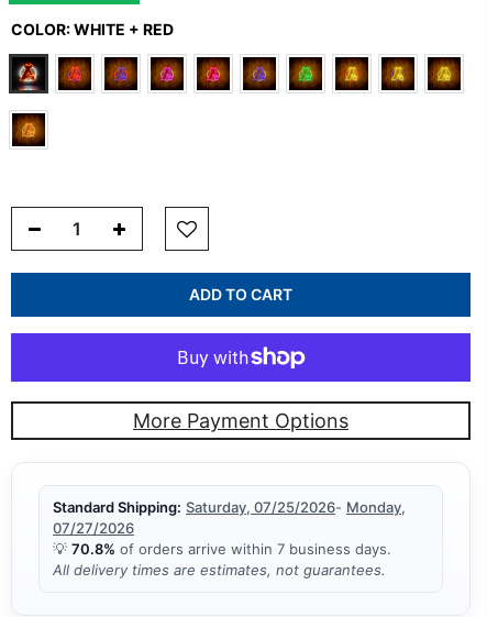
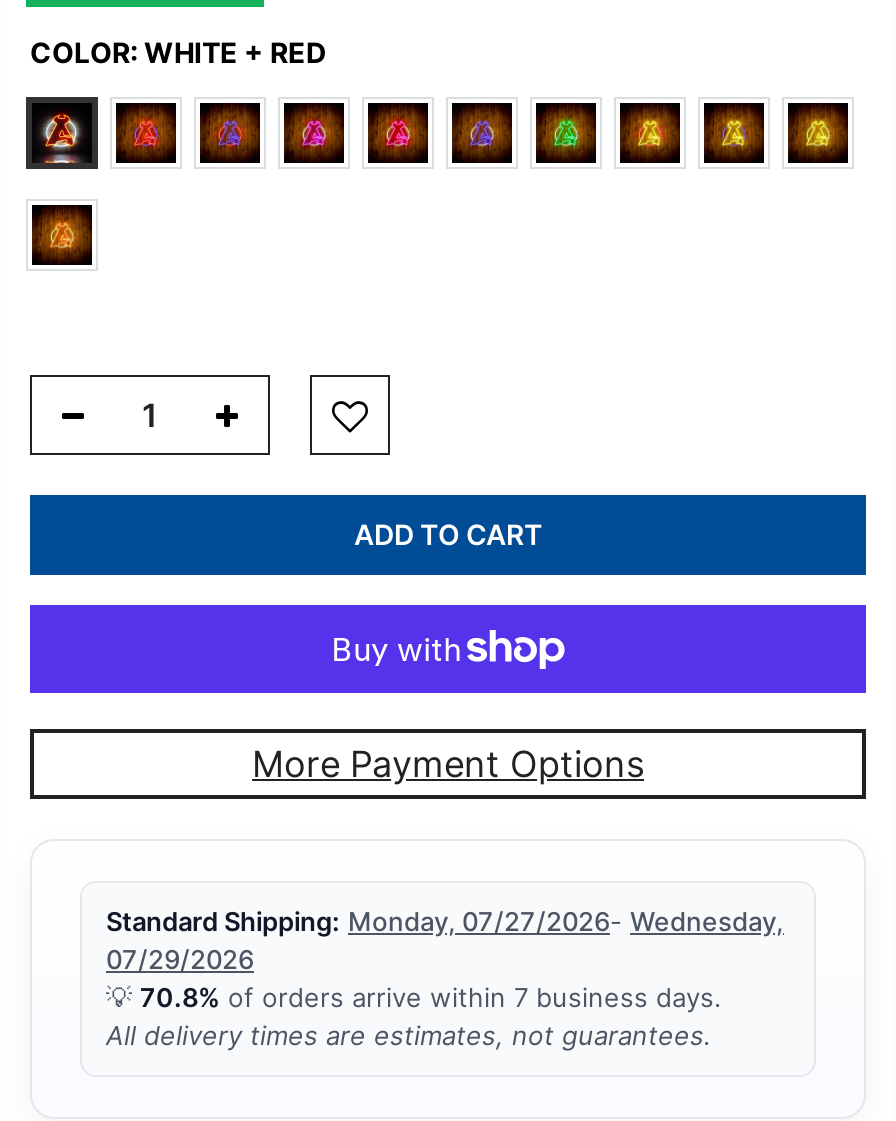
- Standard Shipping: Saturday, 07/25/2026- Monday,
+ Standard Shipping: Monday, 07/27/2026- Wednesday,

- 07/27/2026
+ 07/29/2026
